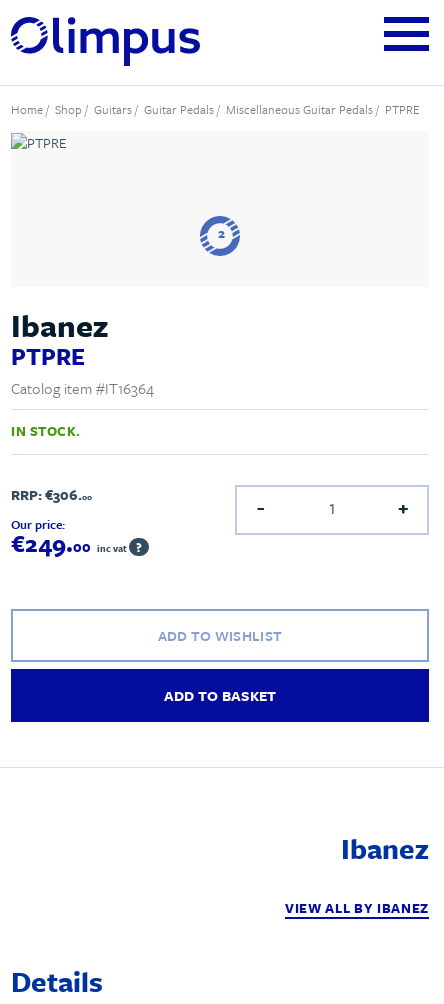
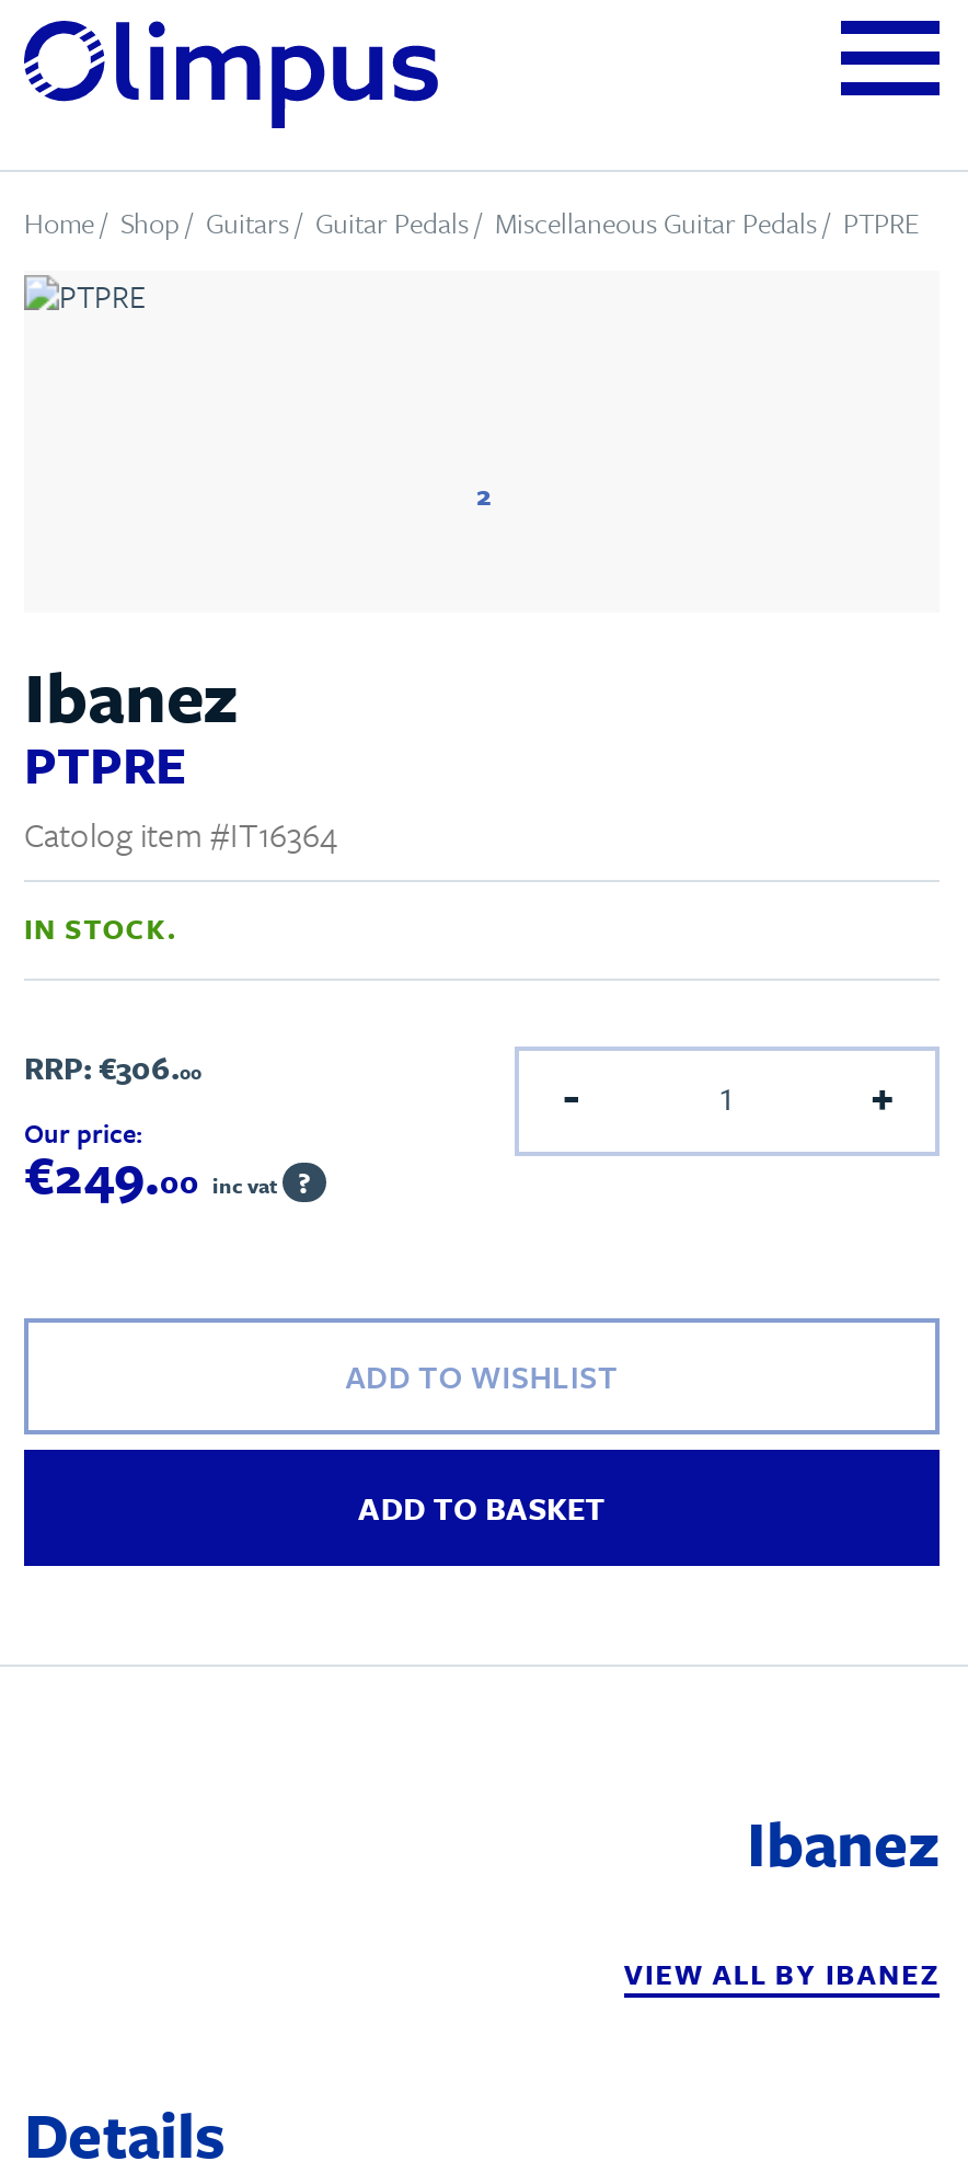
- [image]
